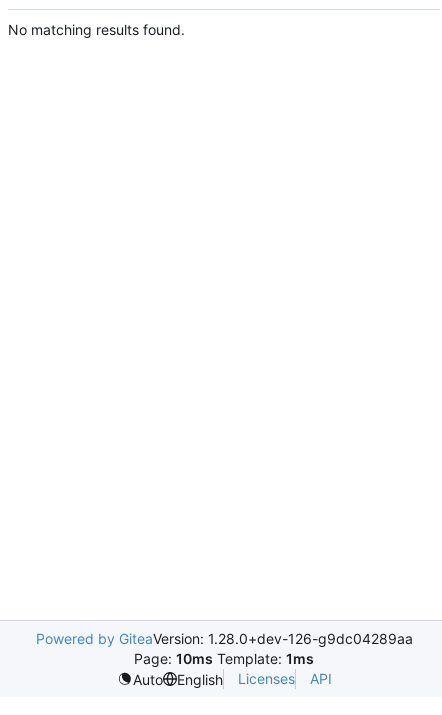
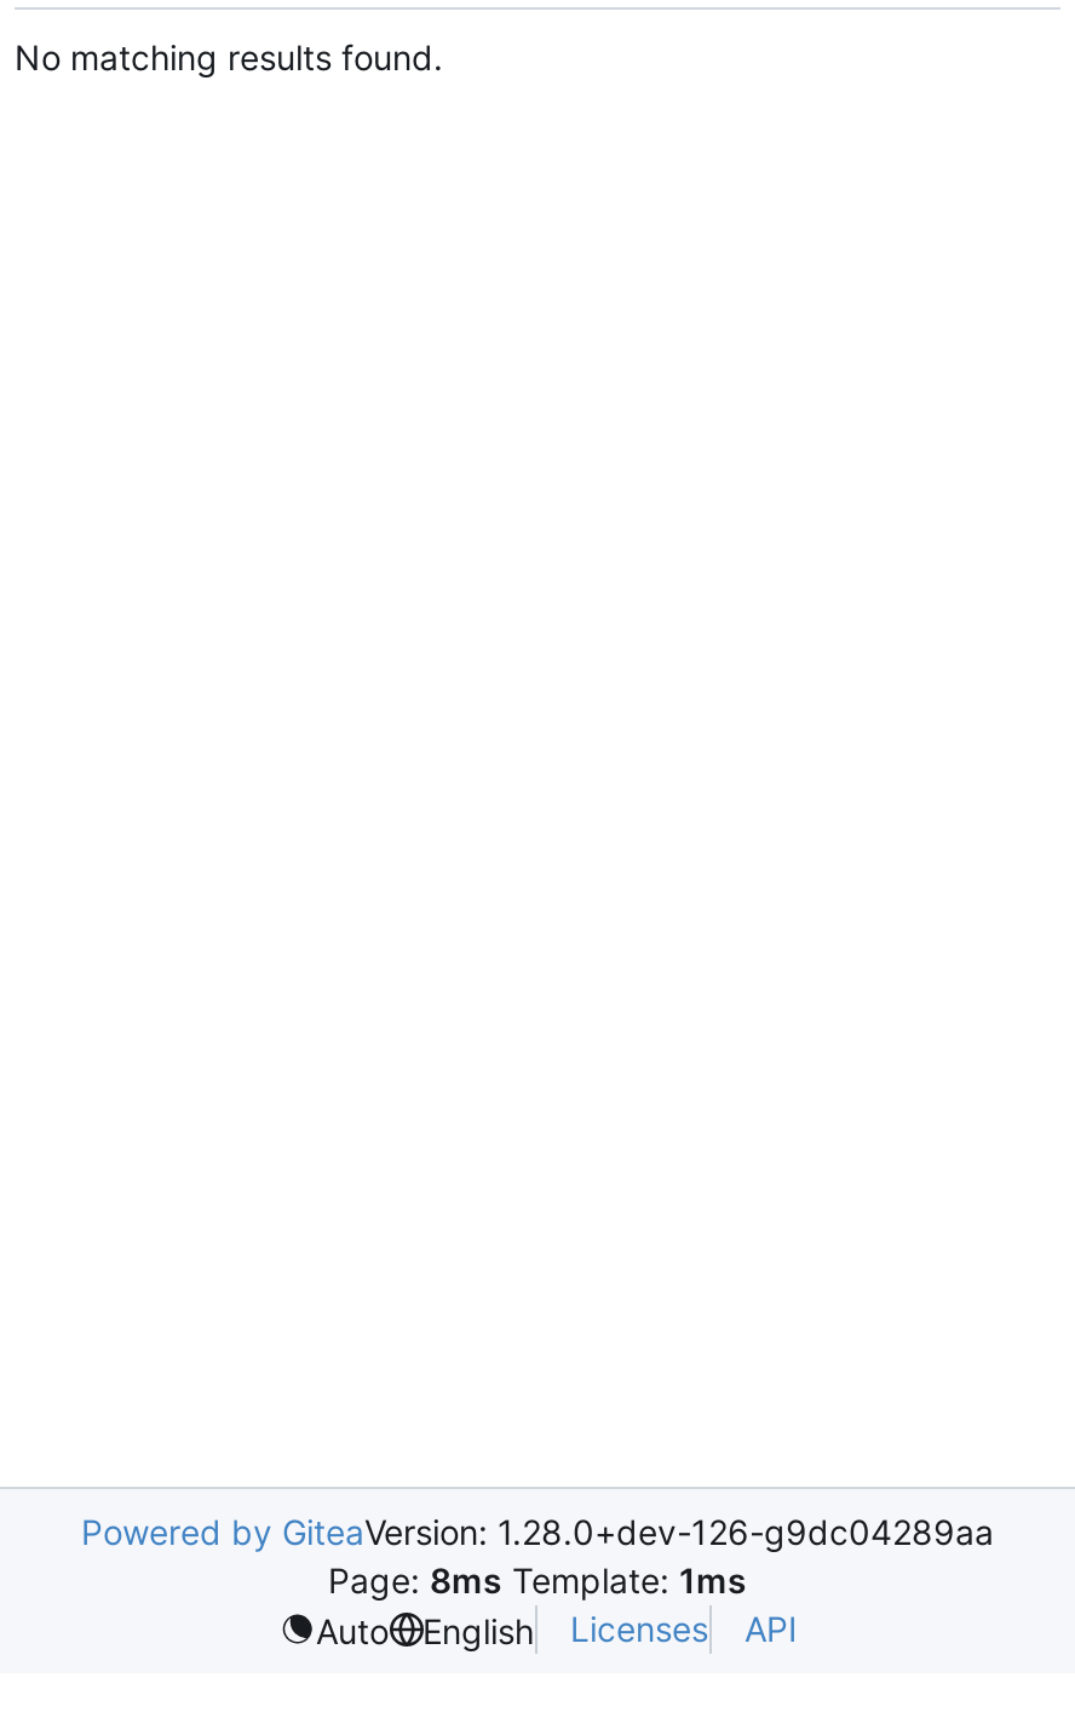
- Page: 10ms Template: 1ms
+ Page: 8ms Template: 1ms
